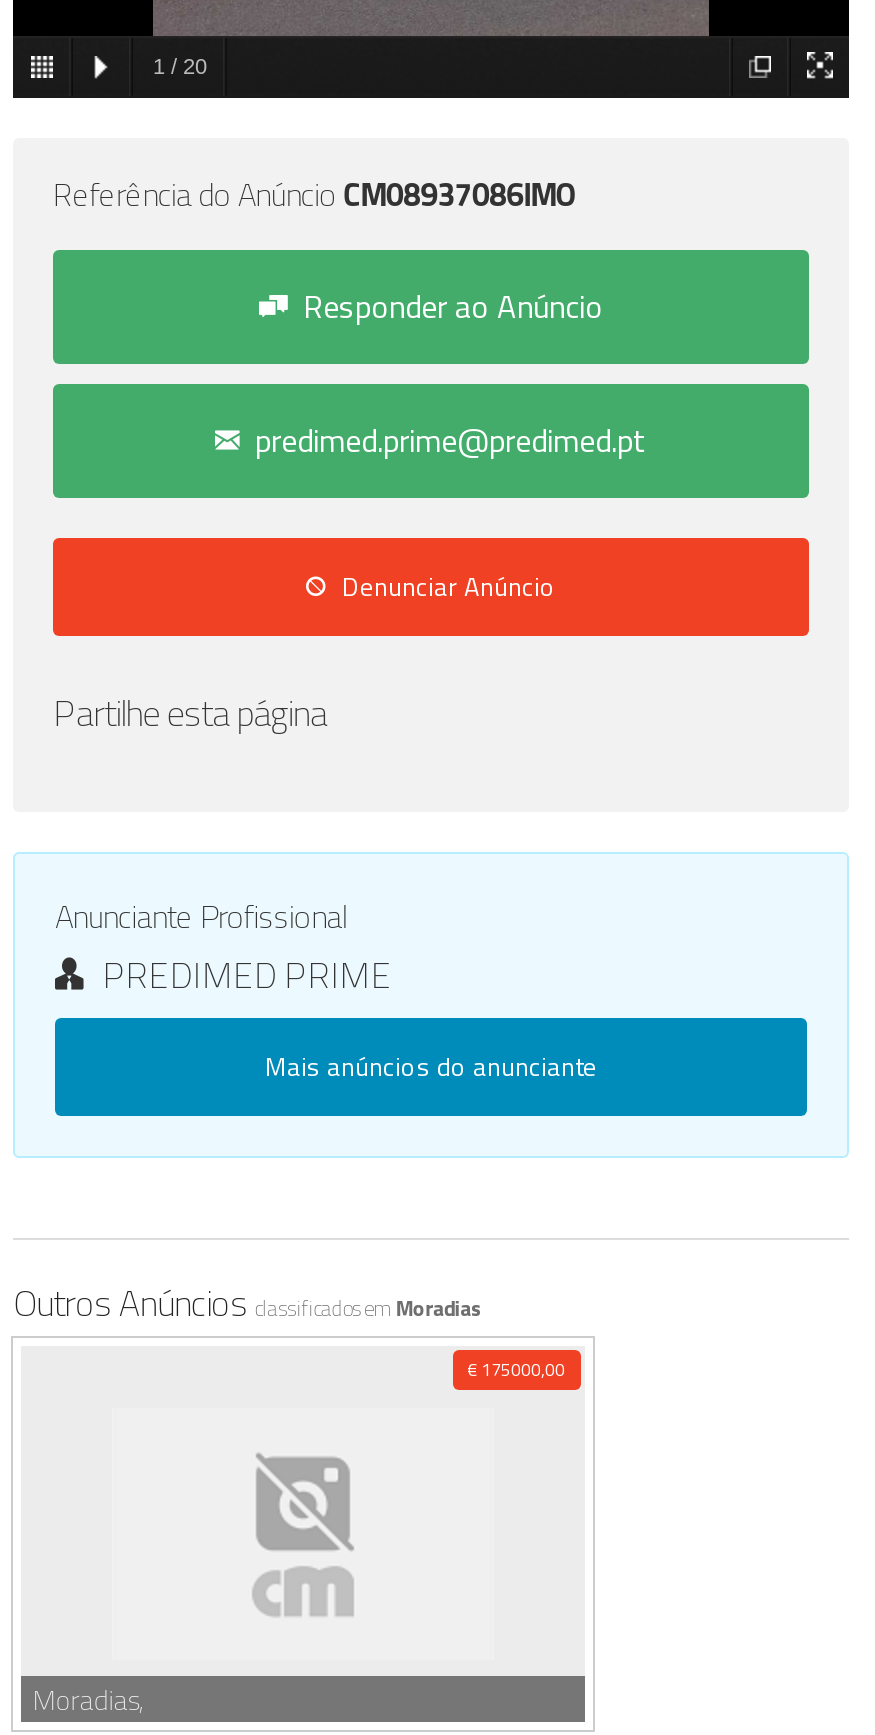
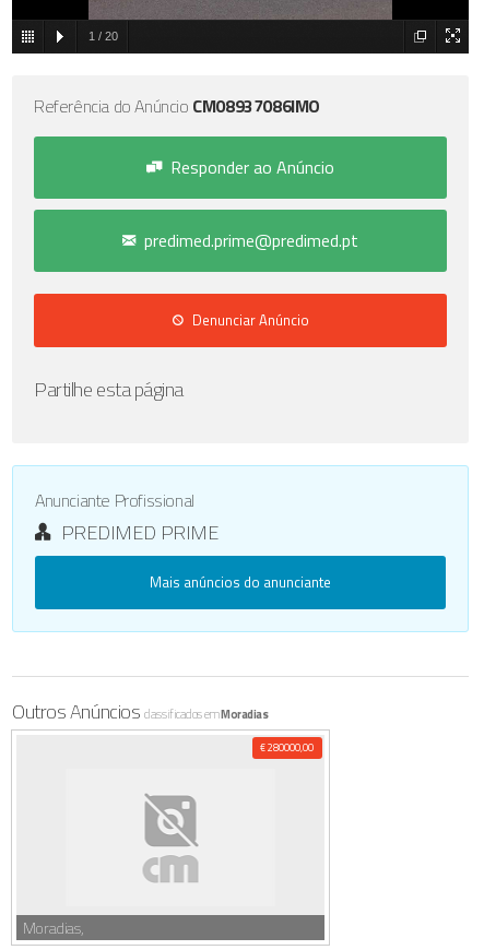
- € 175000,00
+ € 280000,00
